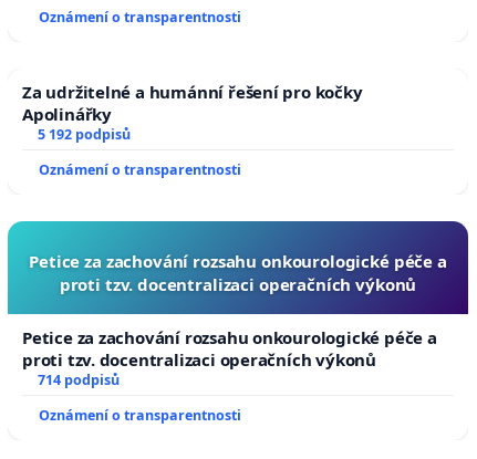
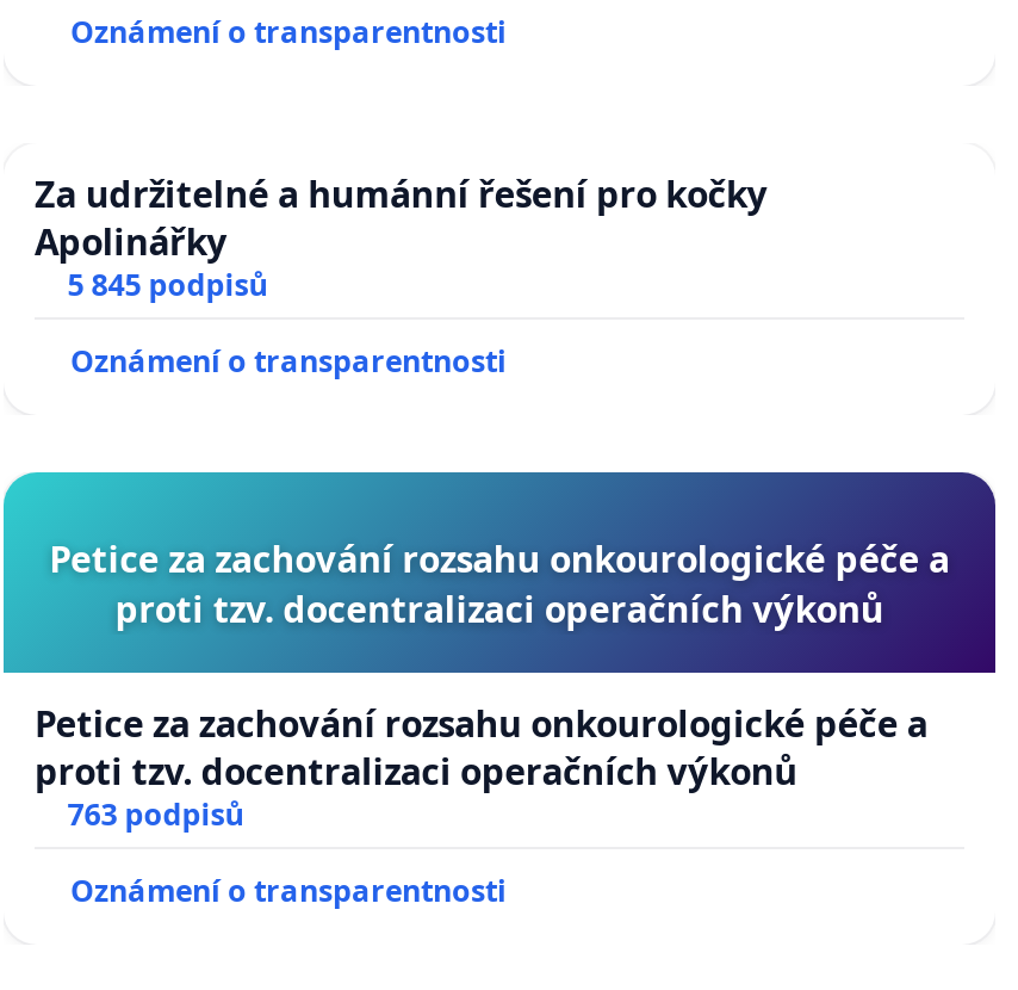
- 5 192 podpisů
+ 5 845 podpisů

- 714 podpisů
+ 763 podpisů
